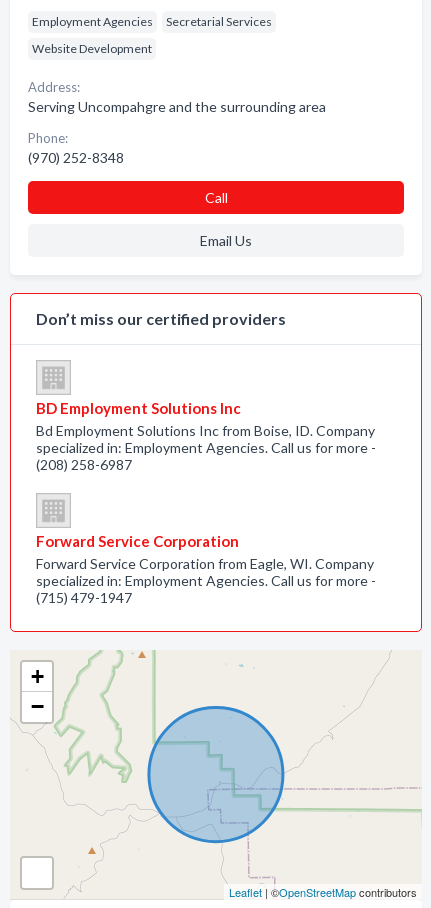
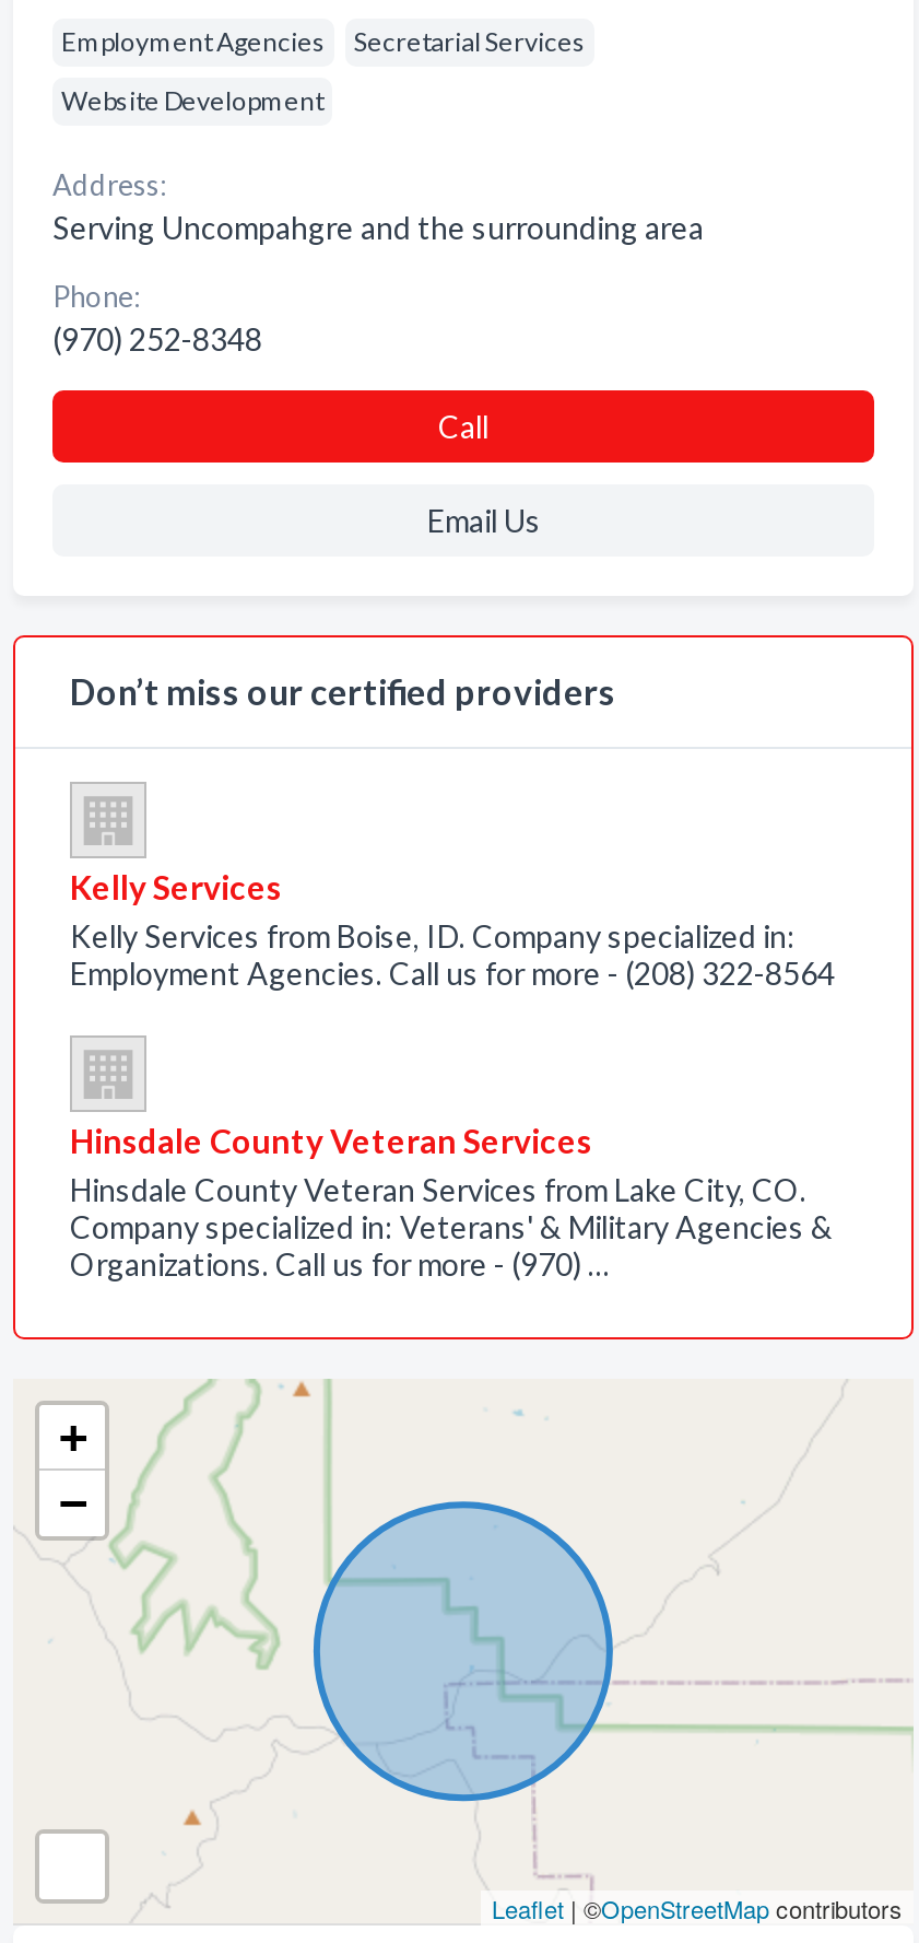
- BD Employment Solutions Inc
- Bd Employment Solutions Inc from Boise, ID. Company
- specialized in: Employment Agencies. Call us for more -
- (208) 258-6987
+ Kelly Services
+ Kelly Services from Boise, ID. Company specialized in:
+ Employment Agencies. Call us for more - (208) 322-8564

- Forward Service Corporation
- Forward Service Corporation from Eagle, WI. Company
- specialized in: Employment Agencies. Call us for more -
- (715) 479-1947
+ Hinsdale County Veteran Services
+ Hinsdale County Veteran Services from Lake City, CO.
+ Company specialized in: Veterans' & Military Agencies &
+ Organizations. Call us for more - (970) …
